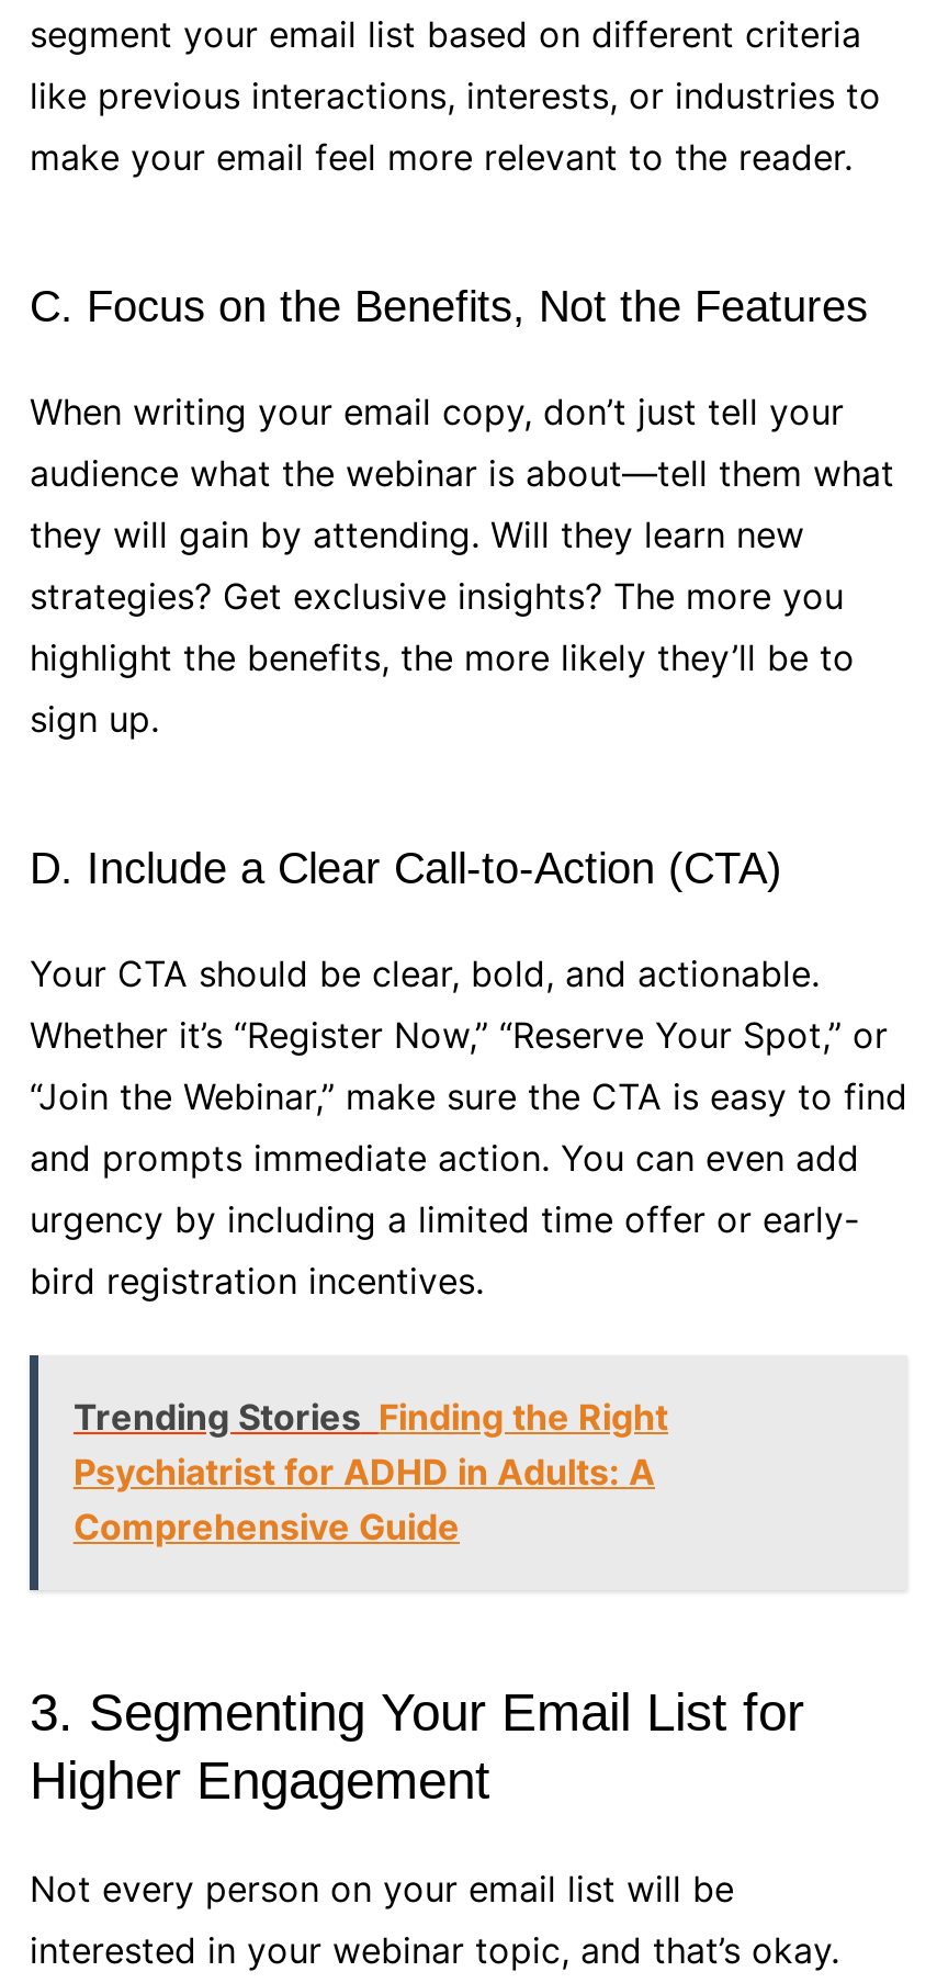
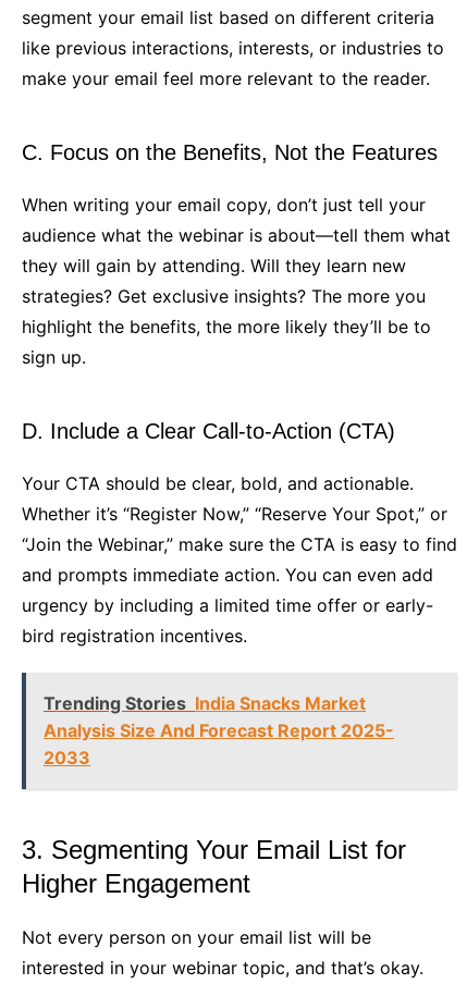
- Trending Stories Finding the Right
- Psychiatrist for ADHD in Adults: A
- Comprehensive Guide
+ Trending Stories India Snacks Market
+ Analysis Size And Forecast Report 2025-
+ 2033
